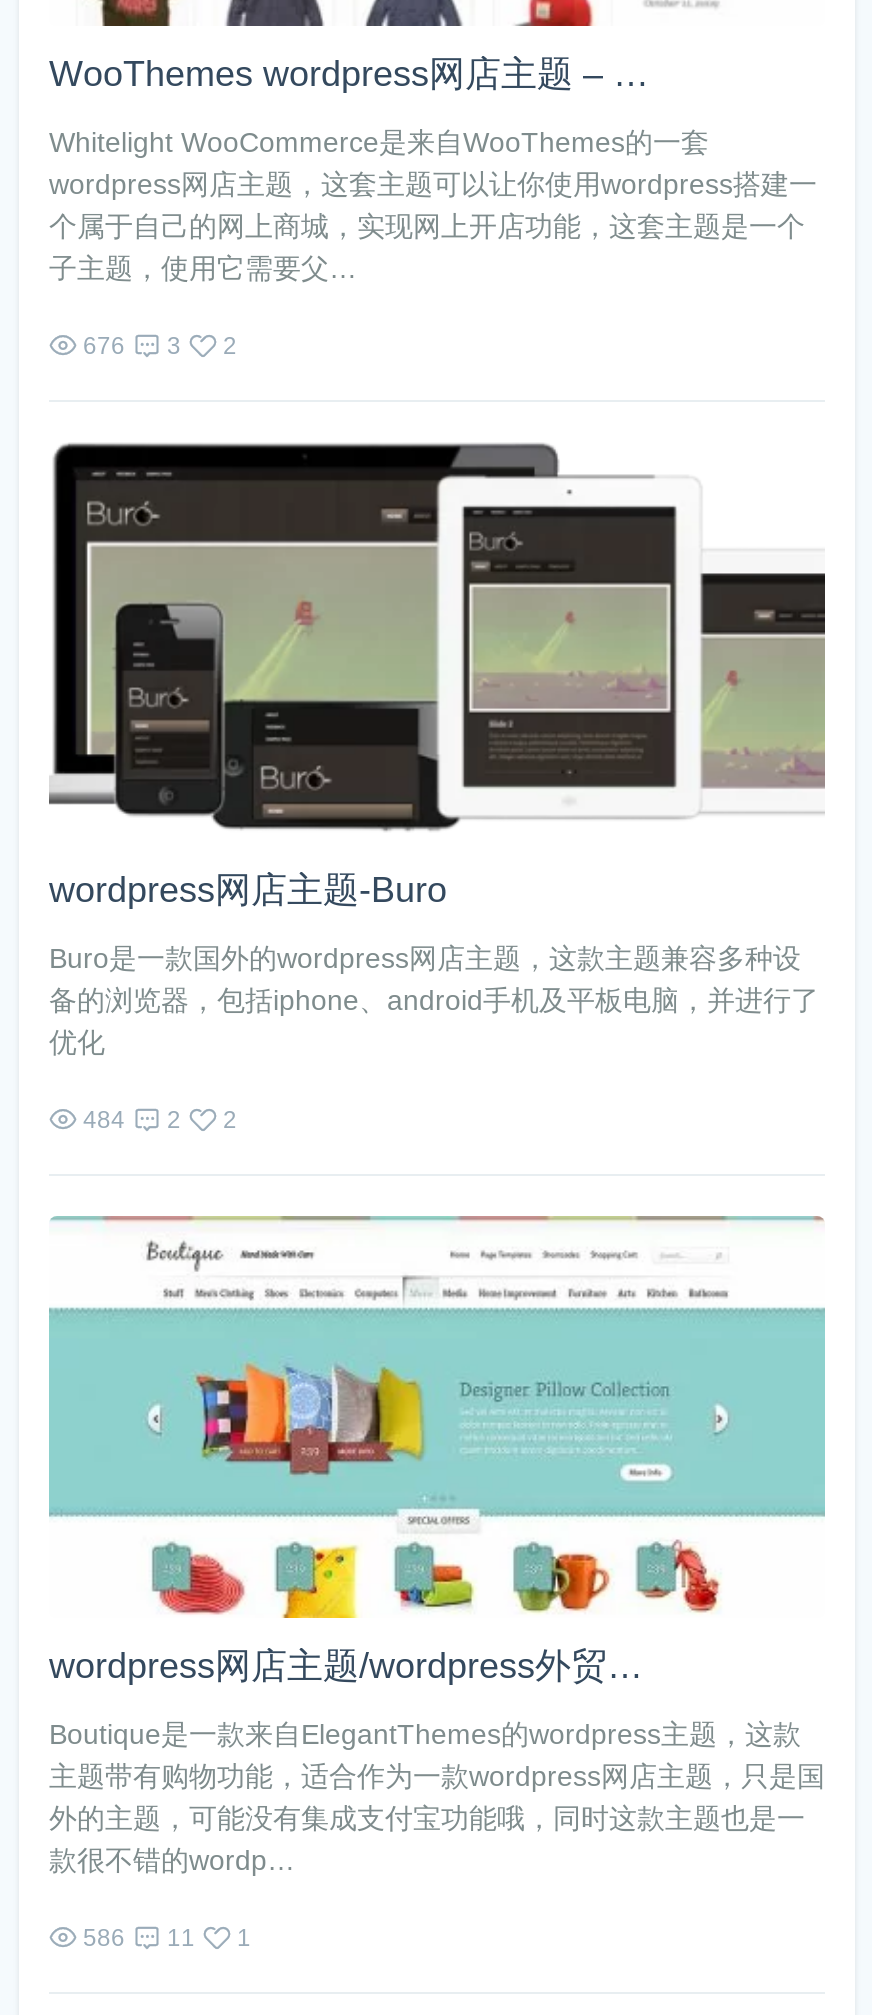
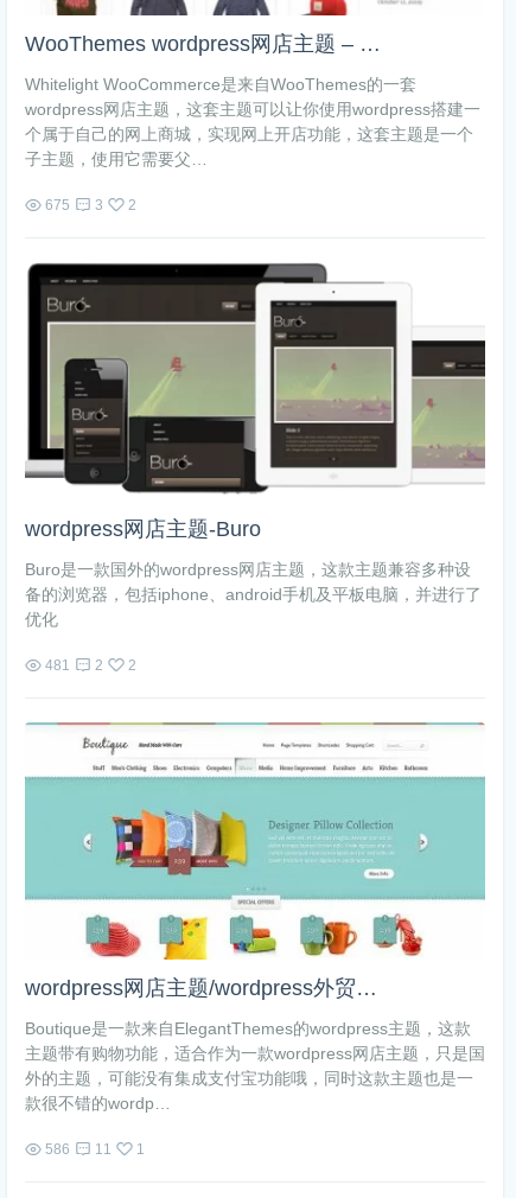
- 676 3 2
+ 675 3 2

- 484 2 2
+ 481 2 2
